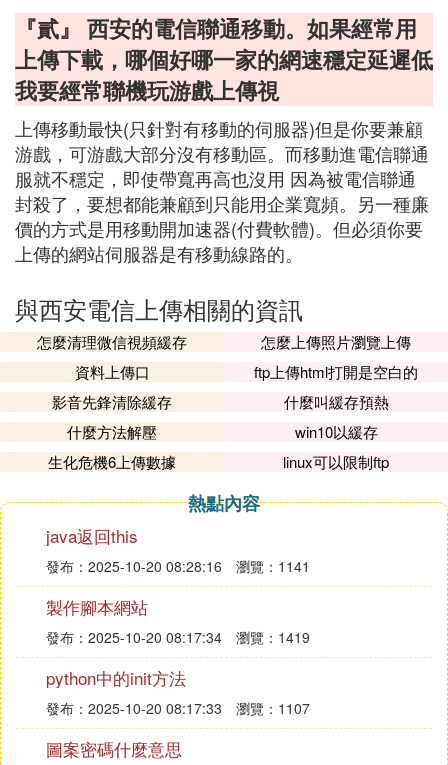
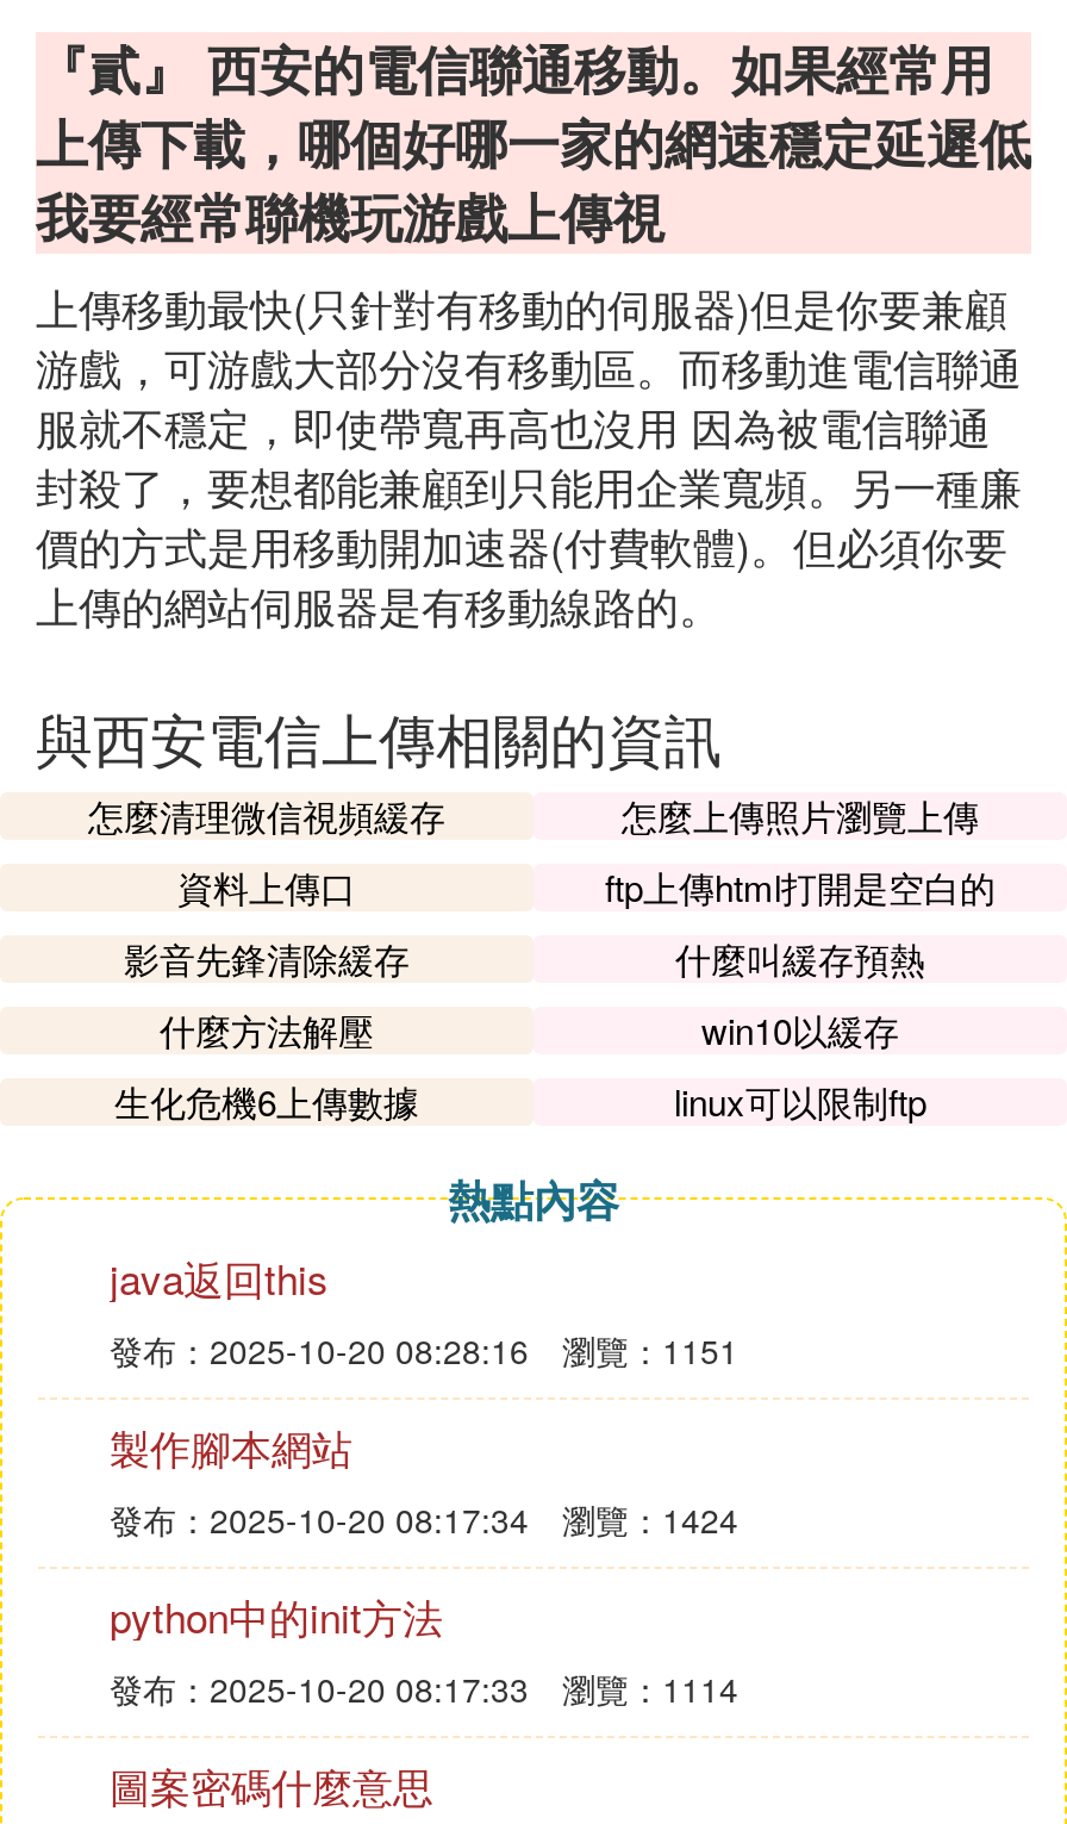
- 發布：2025-10-20 08:28:16 瀏覽：1141
+ 發布：2025-10-20 08:28:16 瀏覽：1151

- 發布：2025-10-20 08:17:34 瀏覽：1419
+ 發布：2025-10-20 08:17:34 瀏覽：1424

- 發布：2025-10-20 08:17:33 瀏覽：1107
+ 發布：2025-10-20 08:17:33 瀏覽：1114
